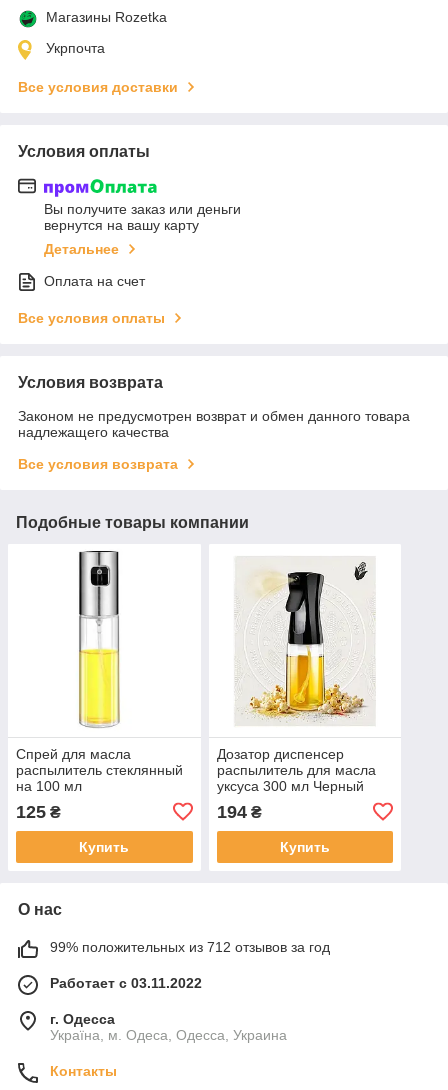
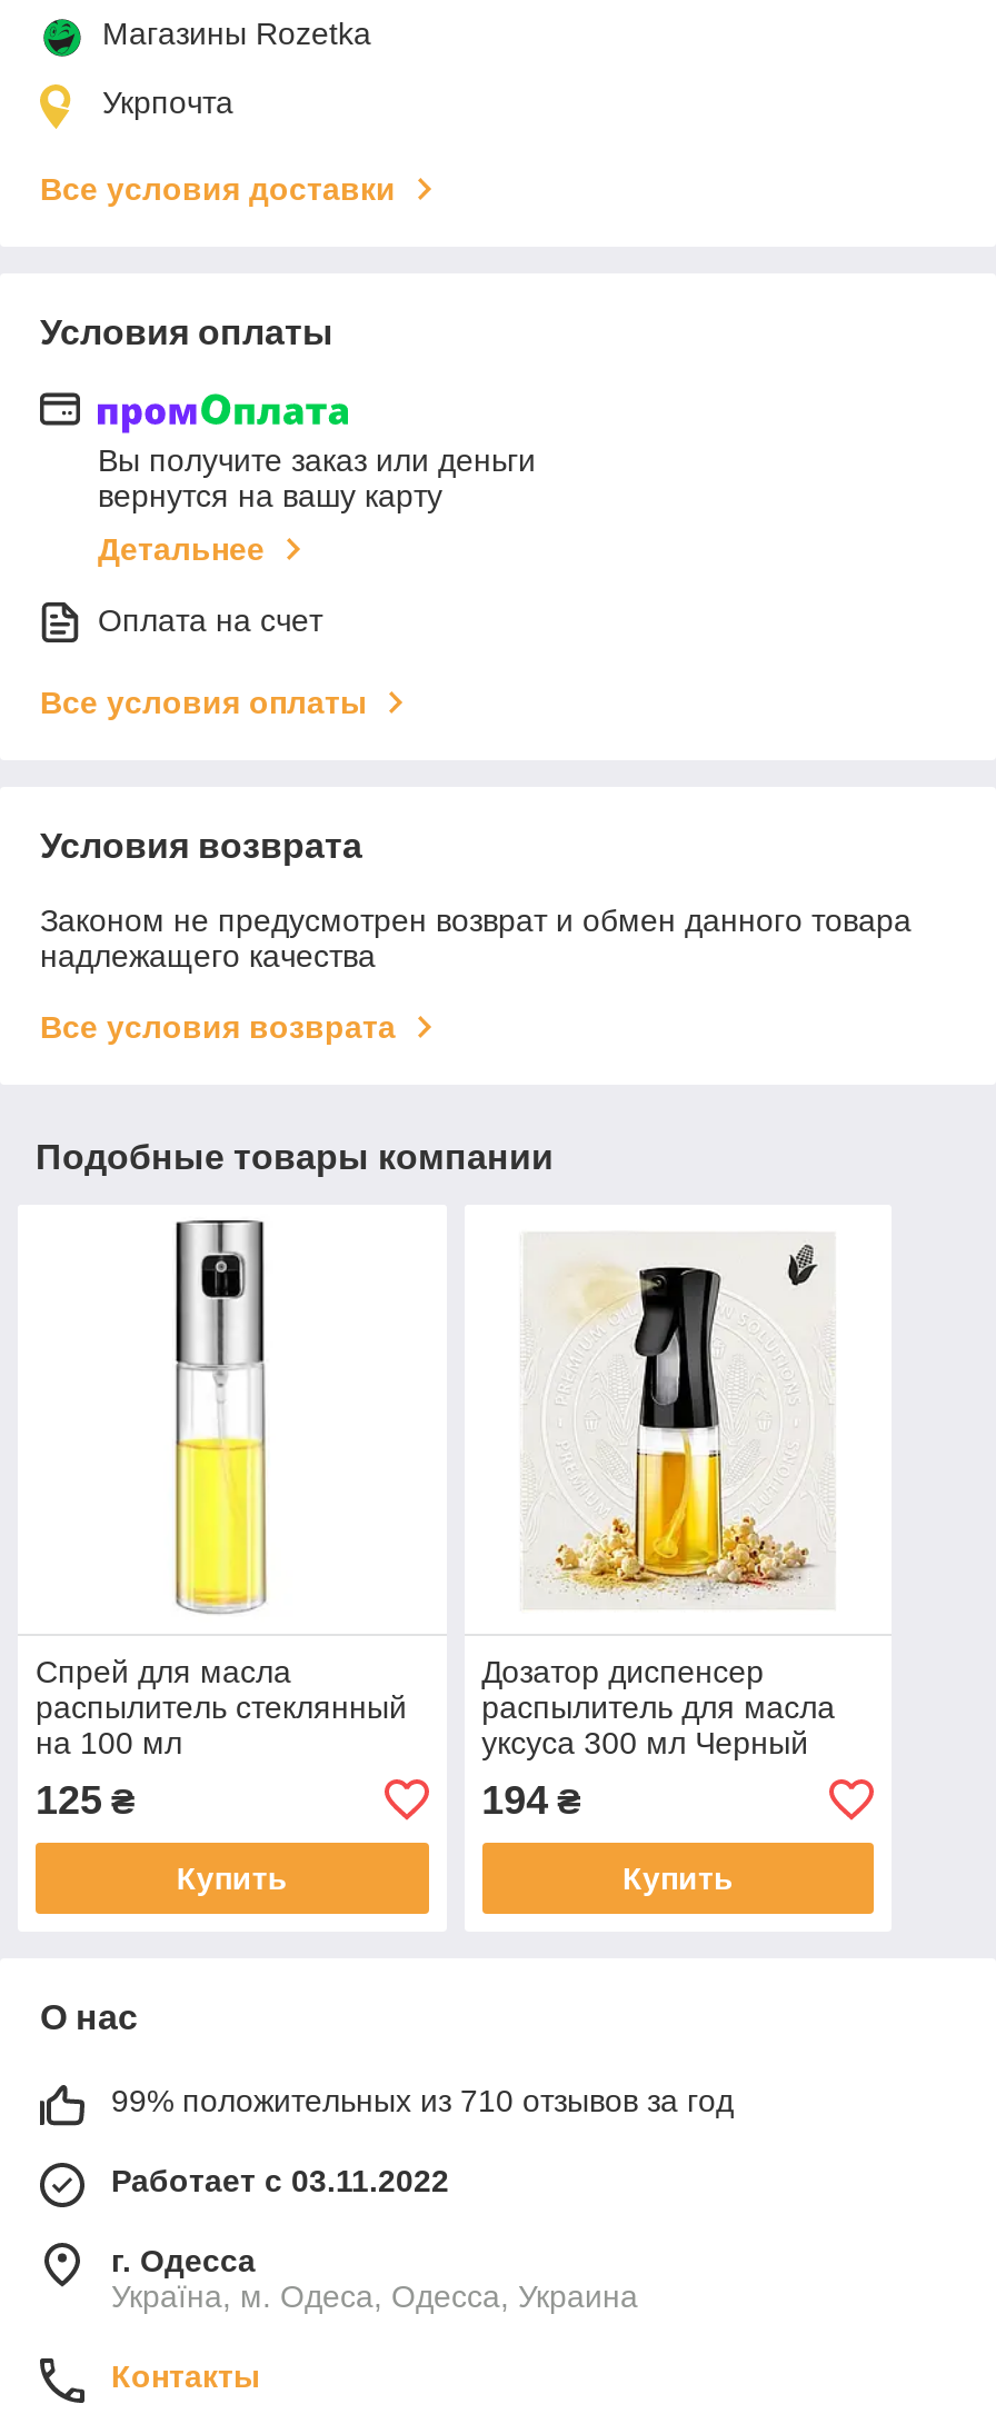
- 99% положительных из 712 отзывов за год
+ 99% положительных из 710 отзывов за год
